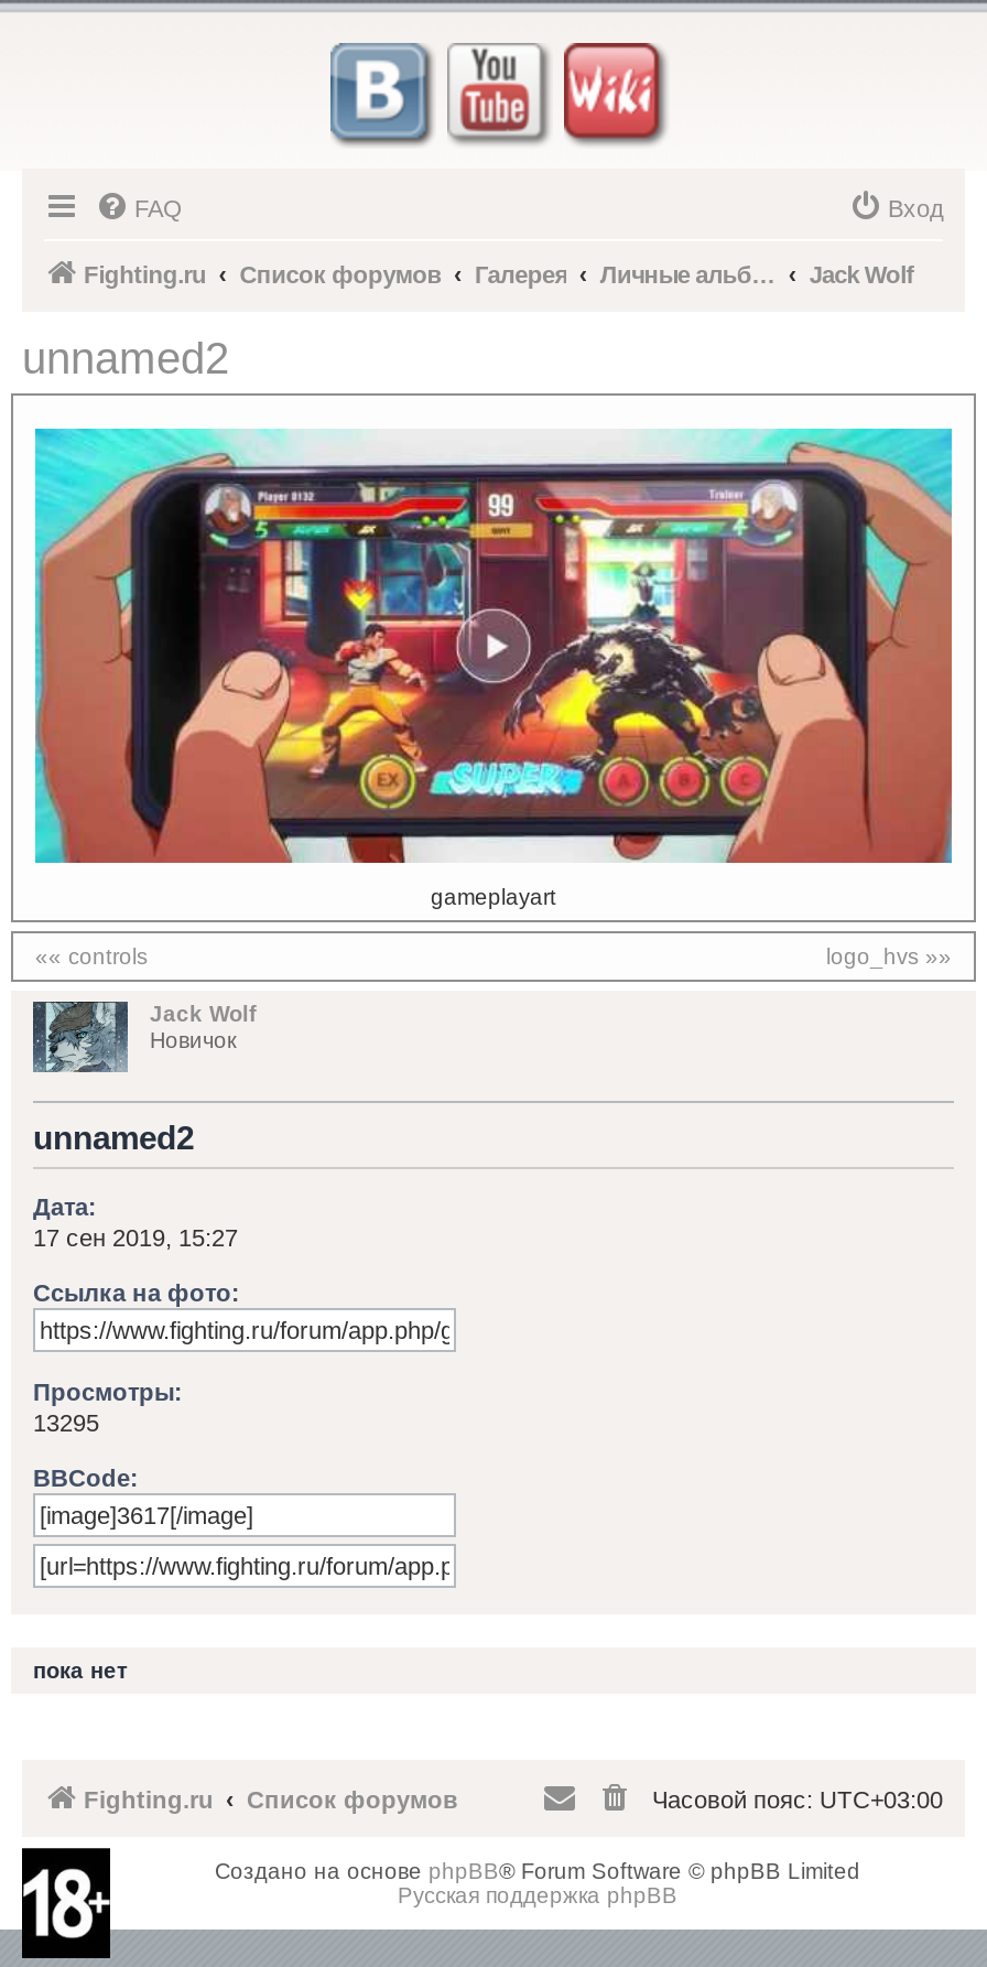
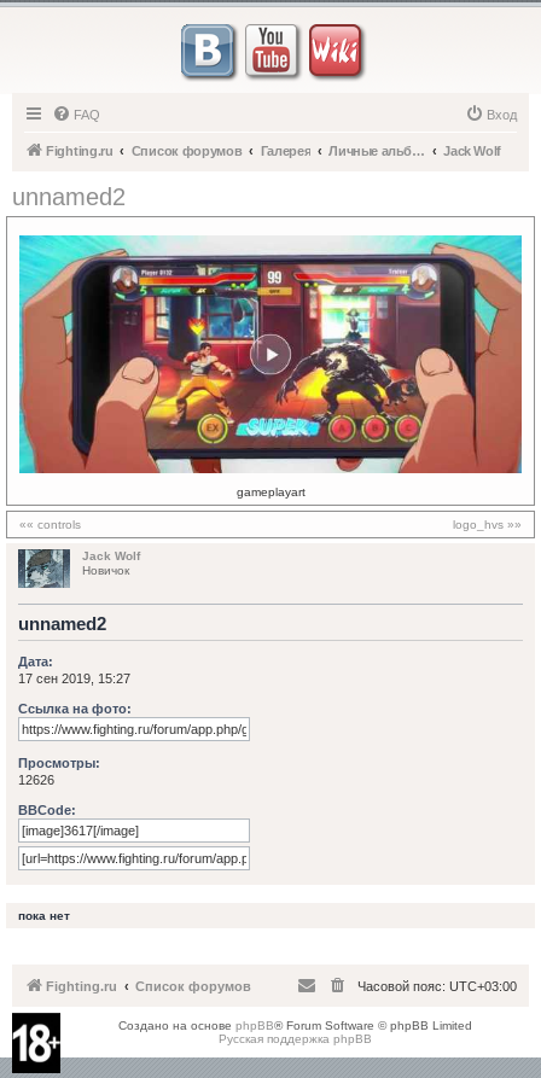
- 13295
+ 12626
